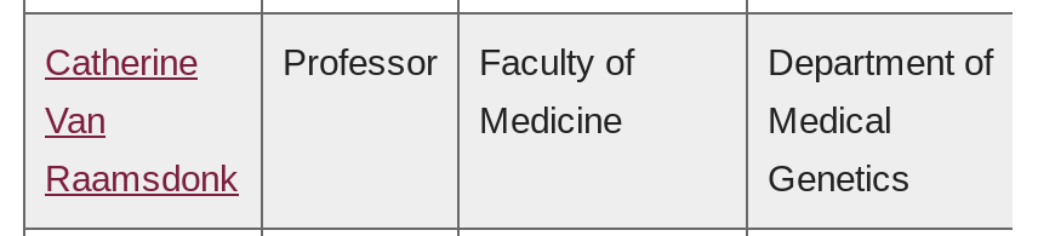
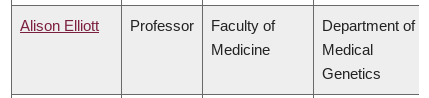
- Catherine
- Van
- Raamsdonk
+ Alison Elliott
